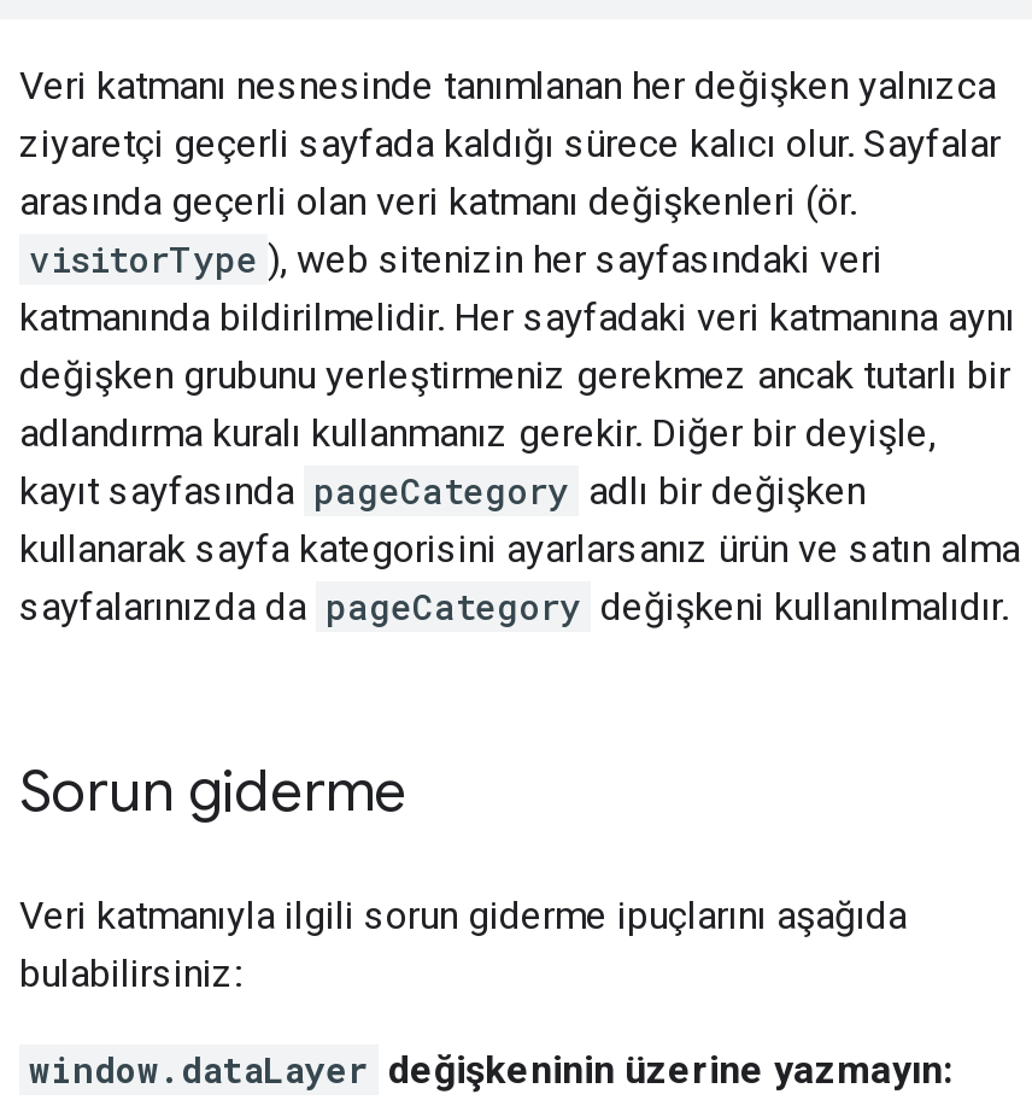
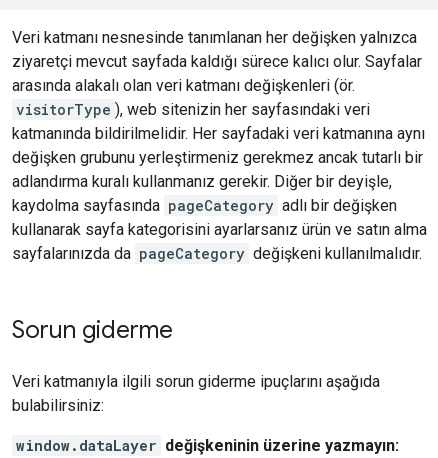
- ziyaretçi geçerli sayfada kaldığı sürece kalıcı olur. Sayfalar
+ ziyaretçi mevcut sayfada kaldığı sürece kalıcı olur. Sayfalar

- arasında geçerli olan veri katmanı değişkenleri (ör.
+ arasında alakalı olan veri katmanı değişkenleri (ör.

- kayıt sayfasında pageCategory adlı bir değişken
+ kaydolma sayfasında pageCategory adlı bir değişken
